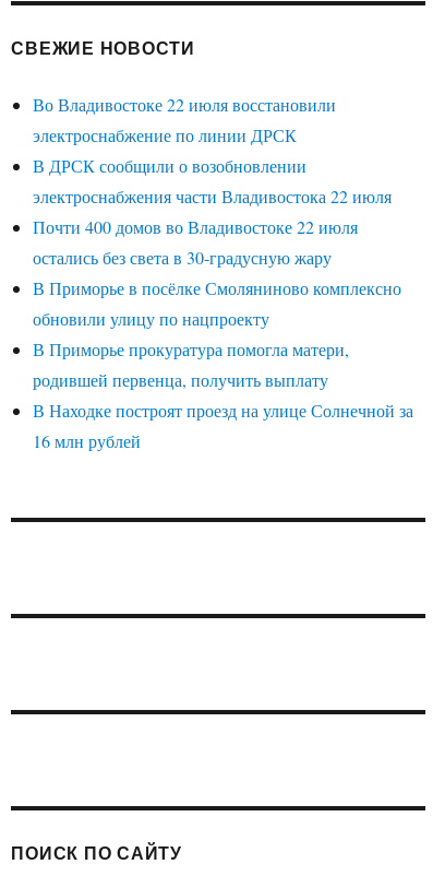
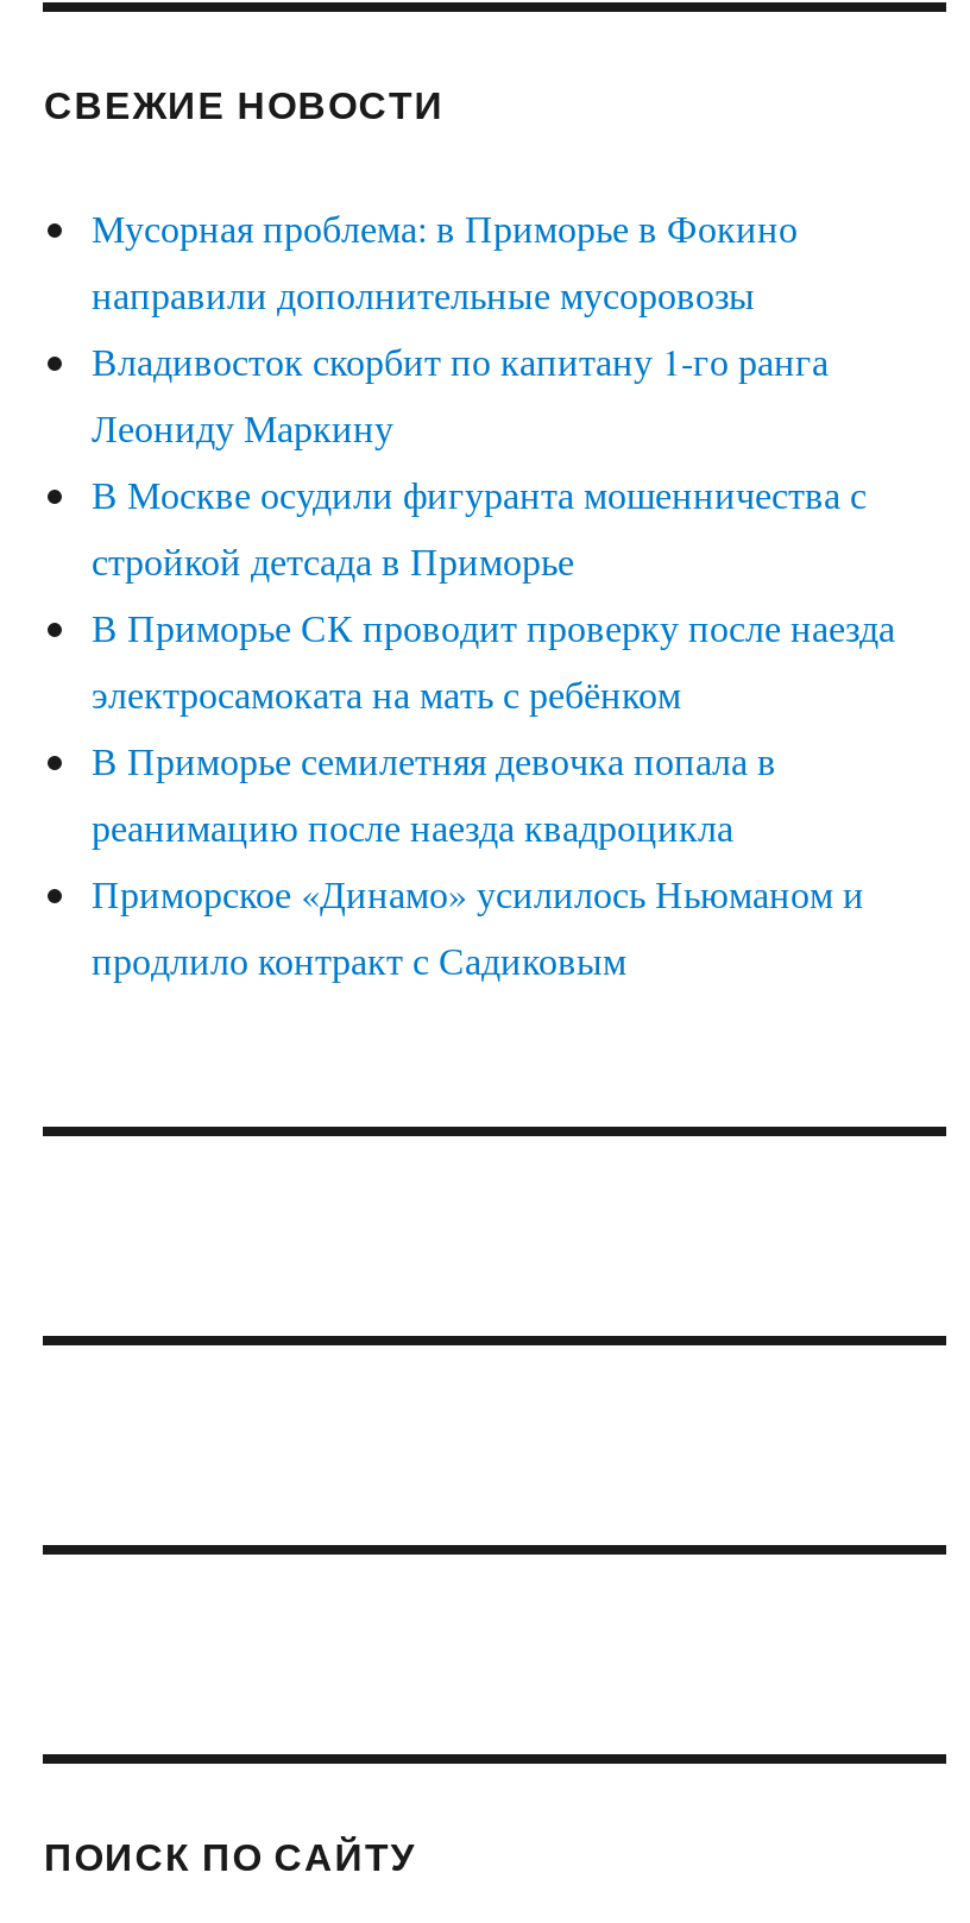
- Во Владивостоке 22 июля восстановили
- электроснабжение по линии ДРСК
- В ДРСК сообщили о возобновлении
- электроснабжения части Владивостока 22 июля
- Почти 400 домов во Владивостоке 22 июля
- остались без света в 30-градусную жару
- В Приморье в посёлке Смоляниново комплексно
- обновили улицу по нацпроекту
- В Приморье прокуратура помогла матери,
- родившей первенца, получить выплату
- В Находке построят проезд на улице Солнечной за
- 16 млн рублей
+ Мусорная проблема: в Приморье в Фокино
+ направили дополнительные мусоровозы
+ Владивосток скорбит по капитану 1-го ранга
+ Леониду Маркину
+ В Москве осудили фигуранта мошенничества с
+ стройкой детсада в Приморье
+ В Приморье СК проводит проверку после наезда
+ электросамоката на мать с ребёнком
+ В Приморье семилетняя девочка попала в
+ реанимацию после наезда квадроцикла
+ Приморское «Динамо» усилилось Ньюманом и
+ продлило контракт с Садиковым
